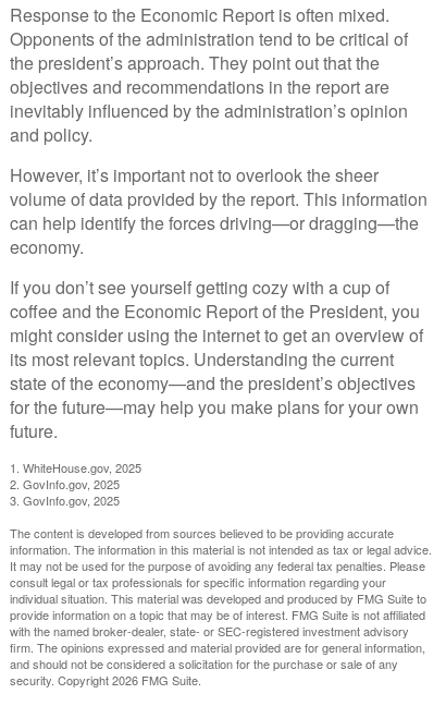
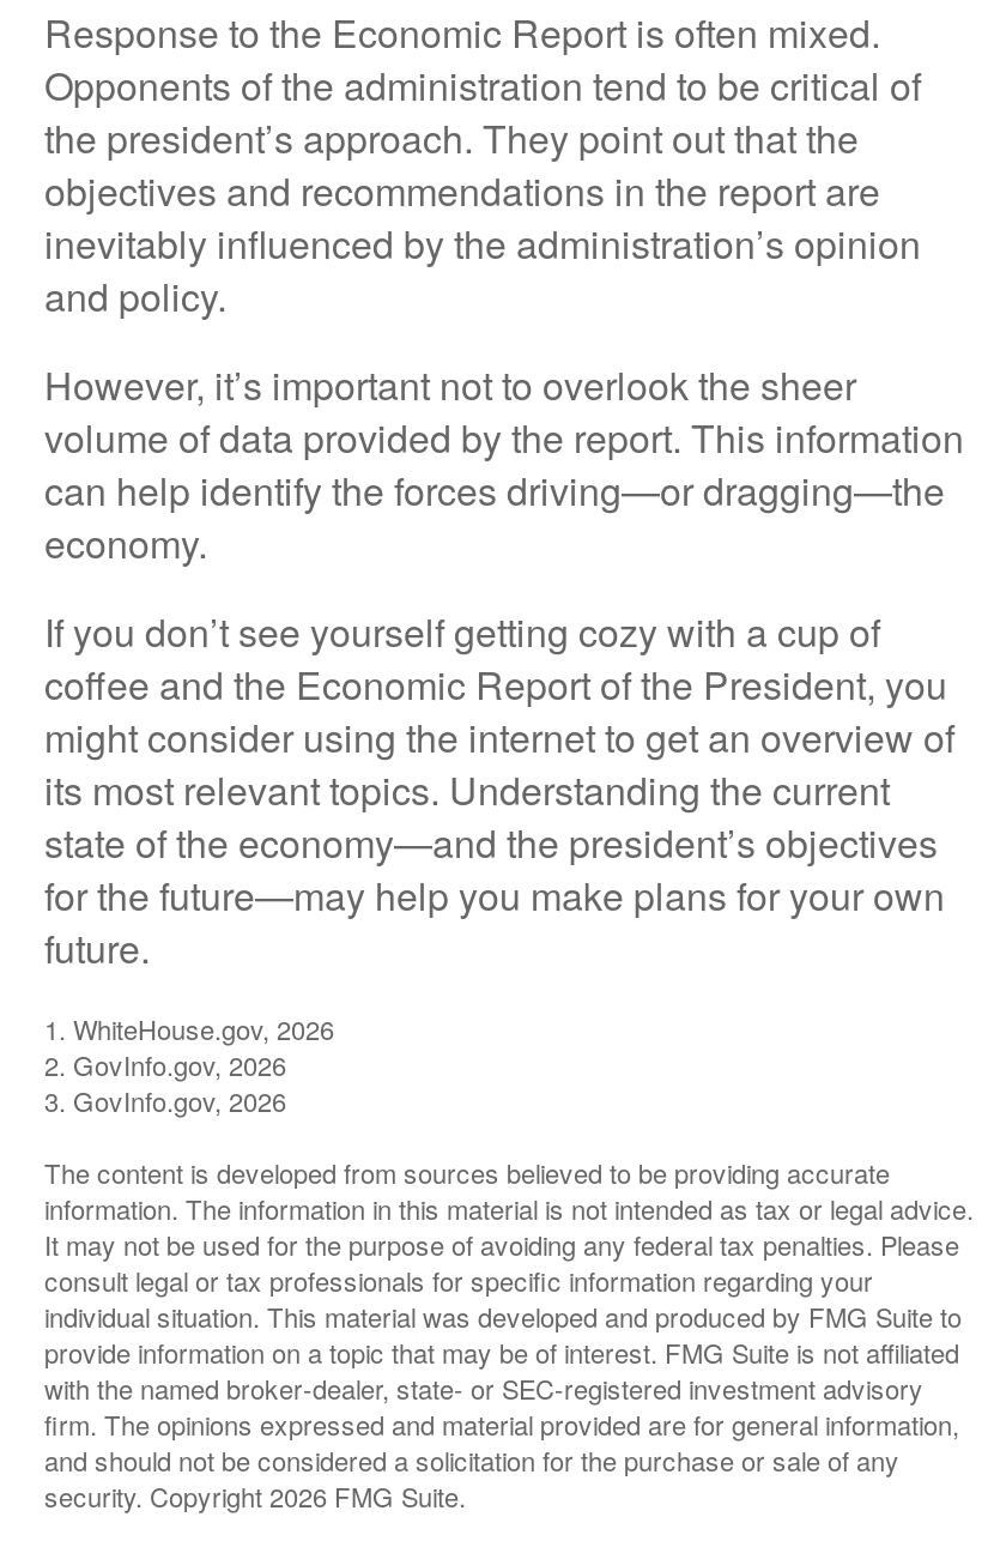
- 1. WhiteHouse.gov, 2025
+ 1. WhiteHouse.gov, 2026

- 2. GovInfo.gov, 2025
+ 2. GovInfo.gov, 2026

- 3. GovInfo.gov, 2025
+ 3. GovInfo.gov, 2026
